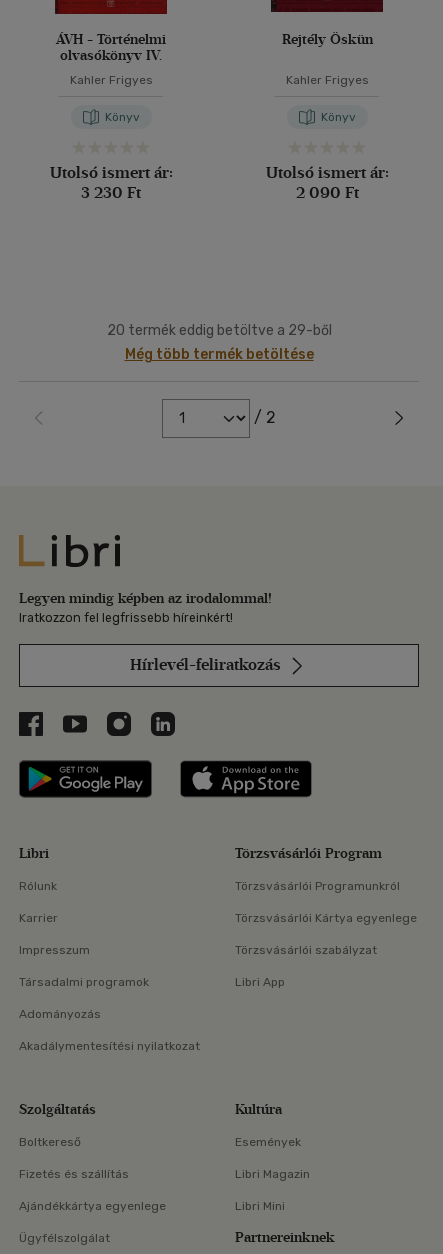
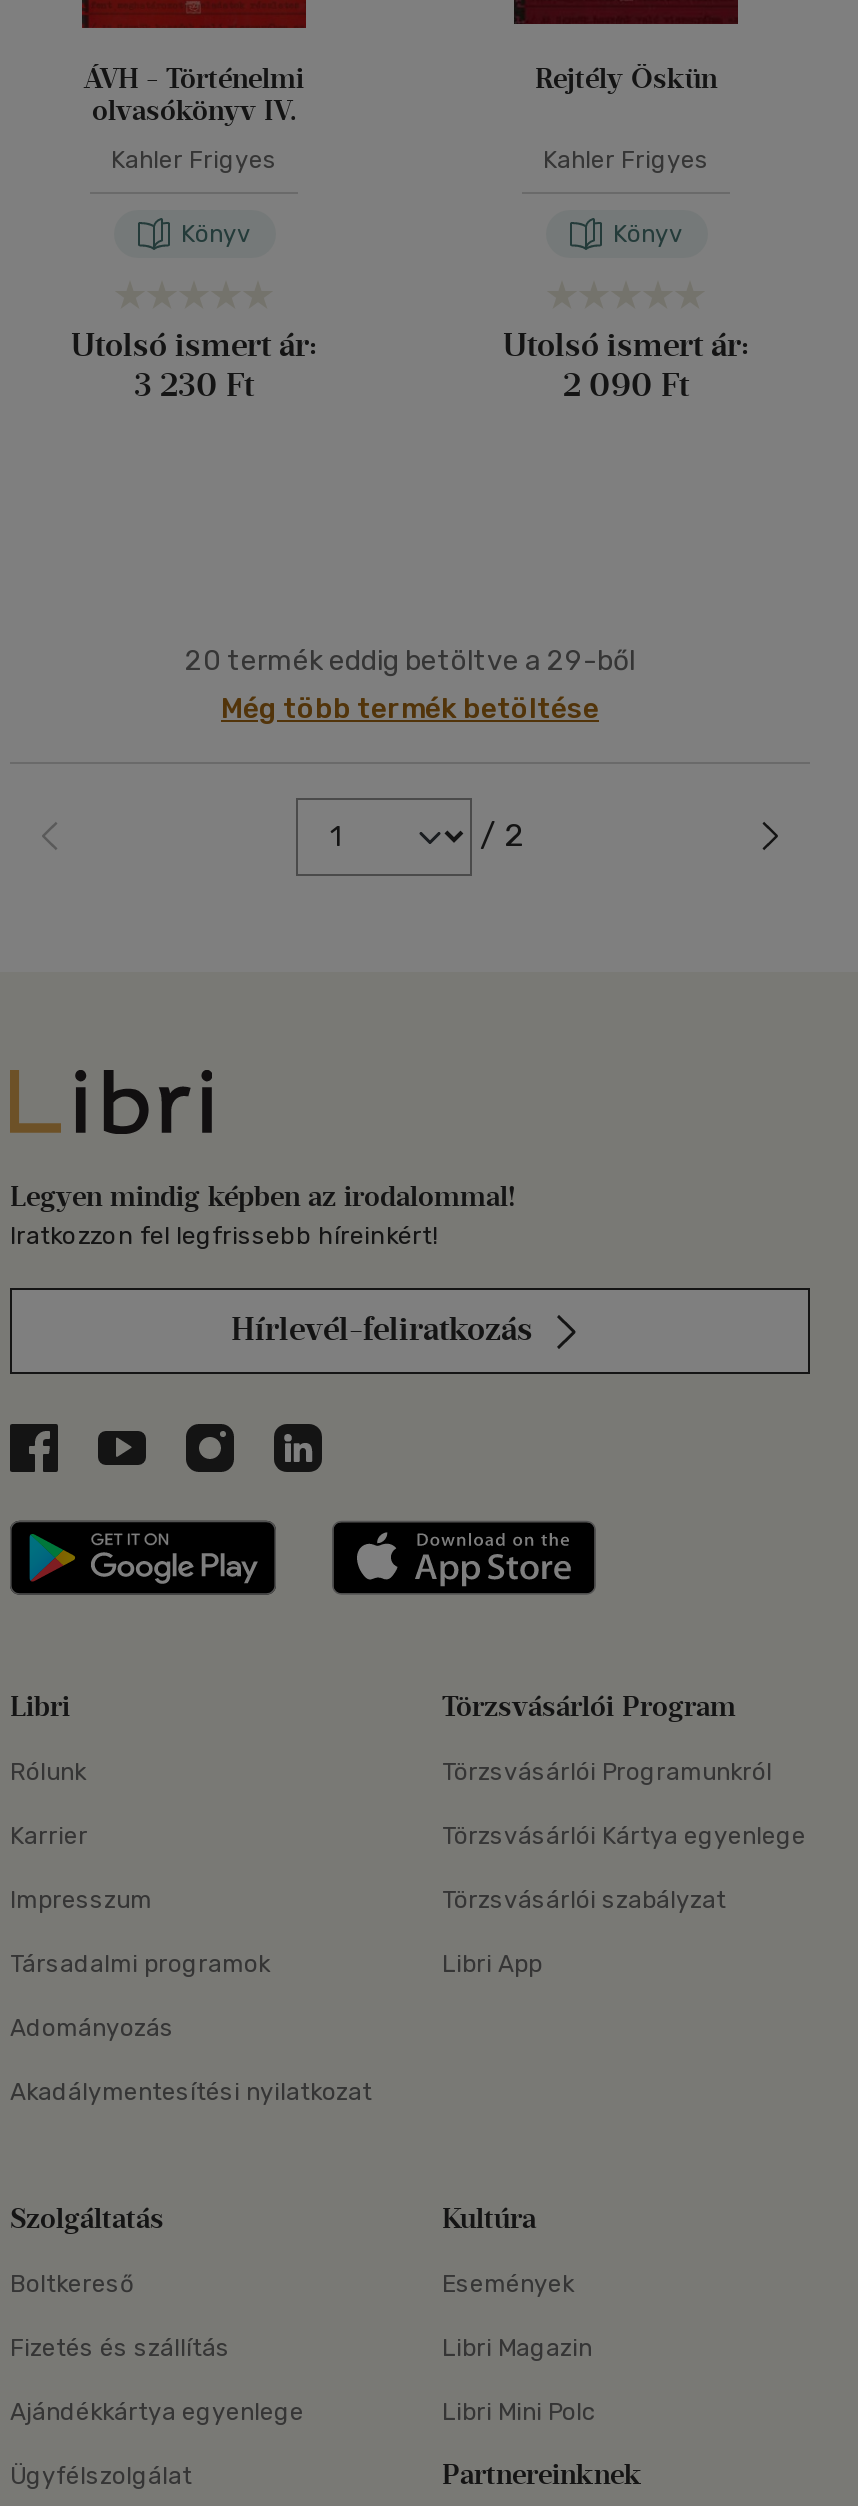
- Libri Mini
+ Libri Mini Polc
